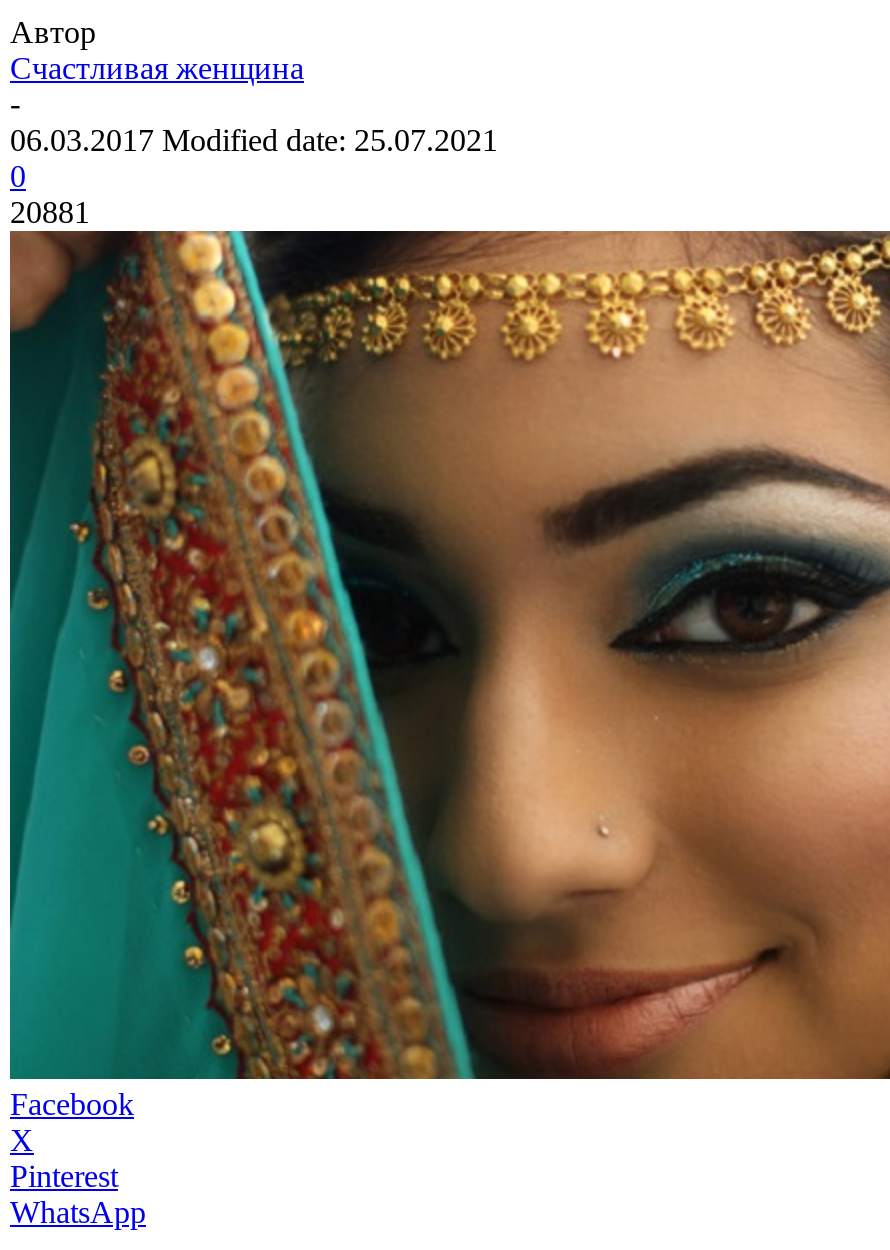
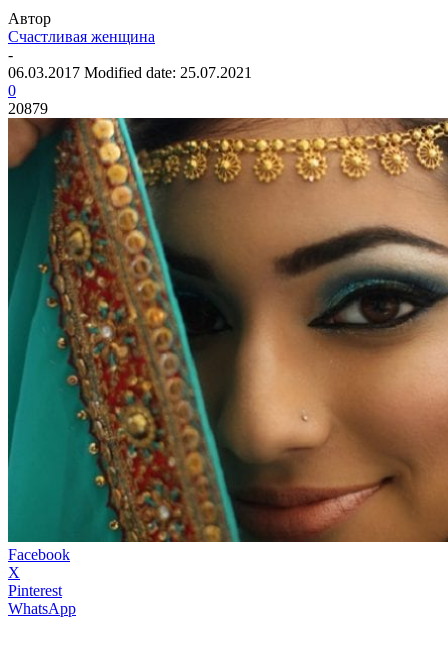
- 20881
+ 20879
